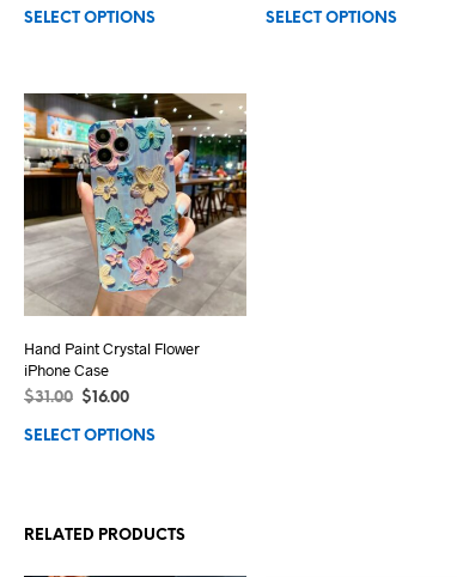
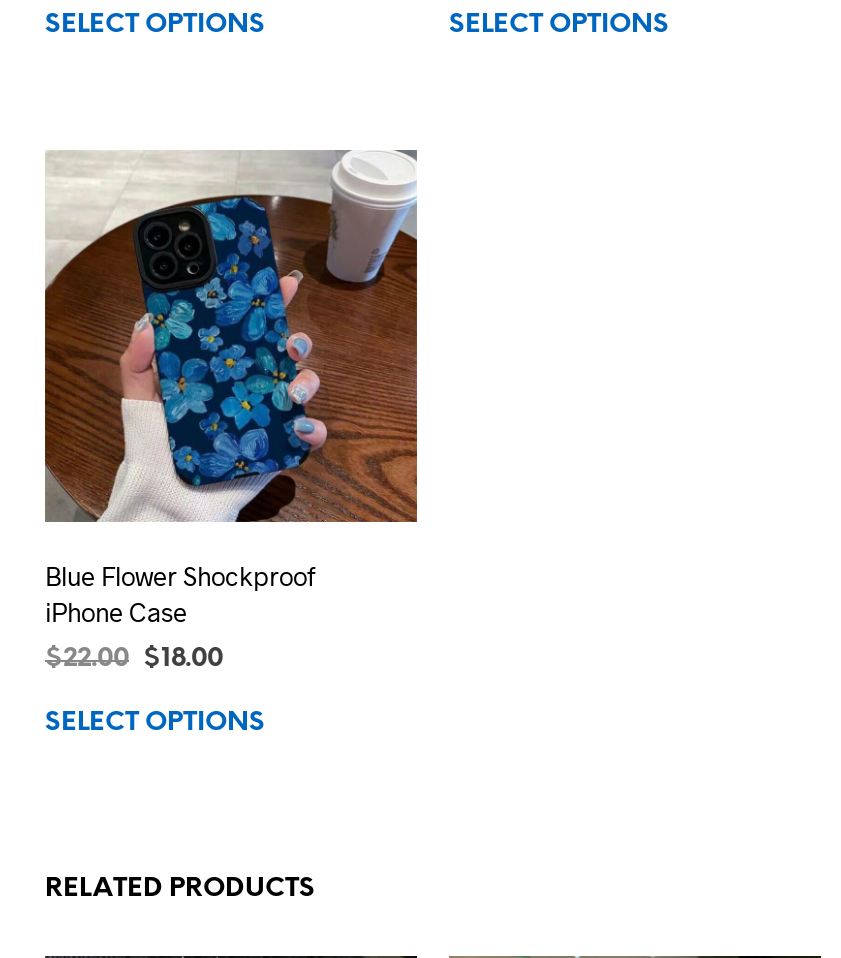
- [image]
- Hand Paint Crystal Flower
+ [image]
+ Blue Flower Shockproof

- $31.00 $16.00
+ $22.00 $18.00
